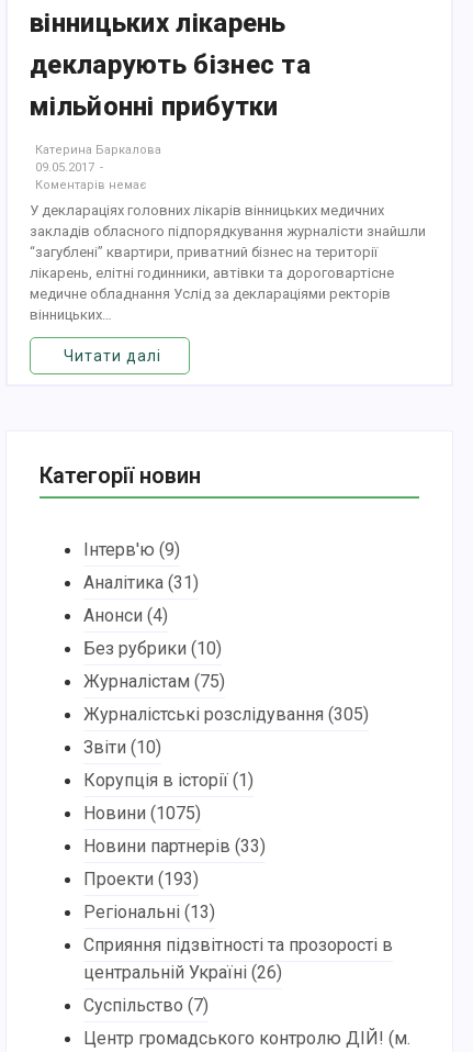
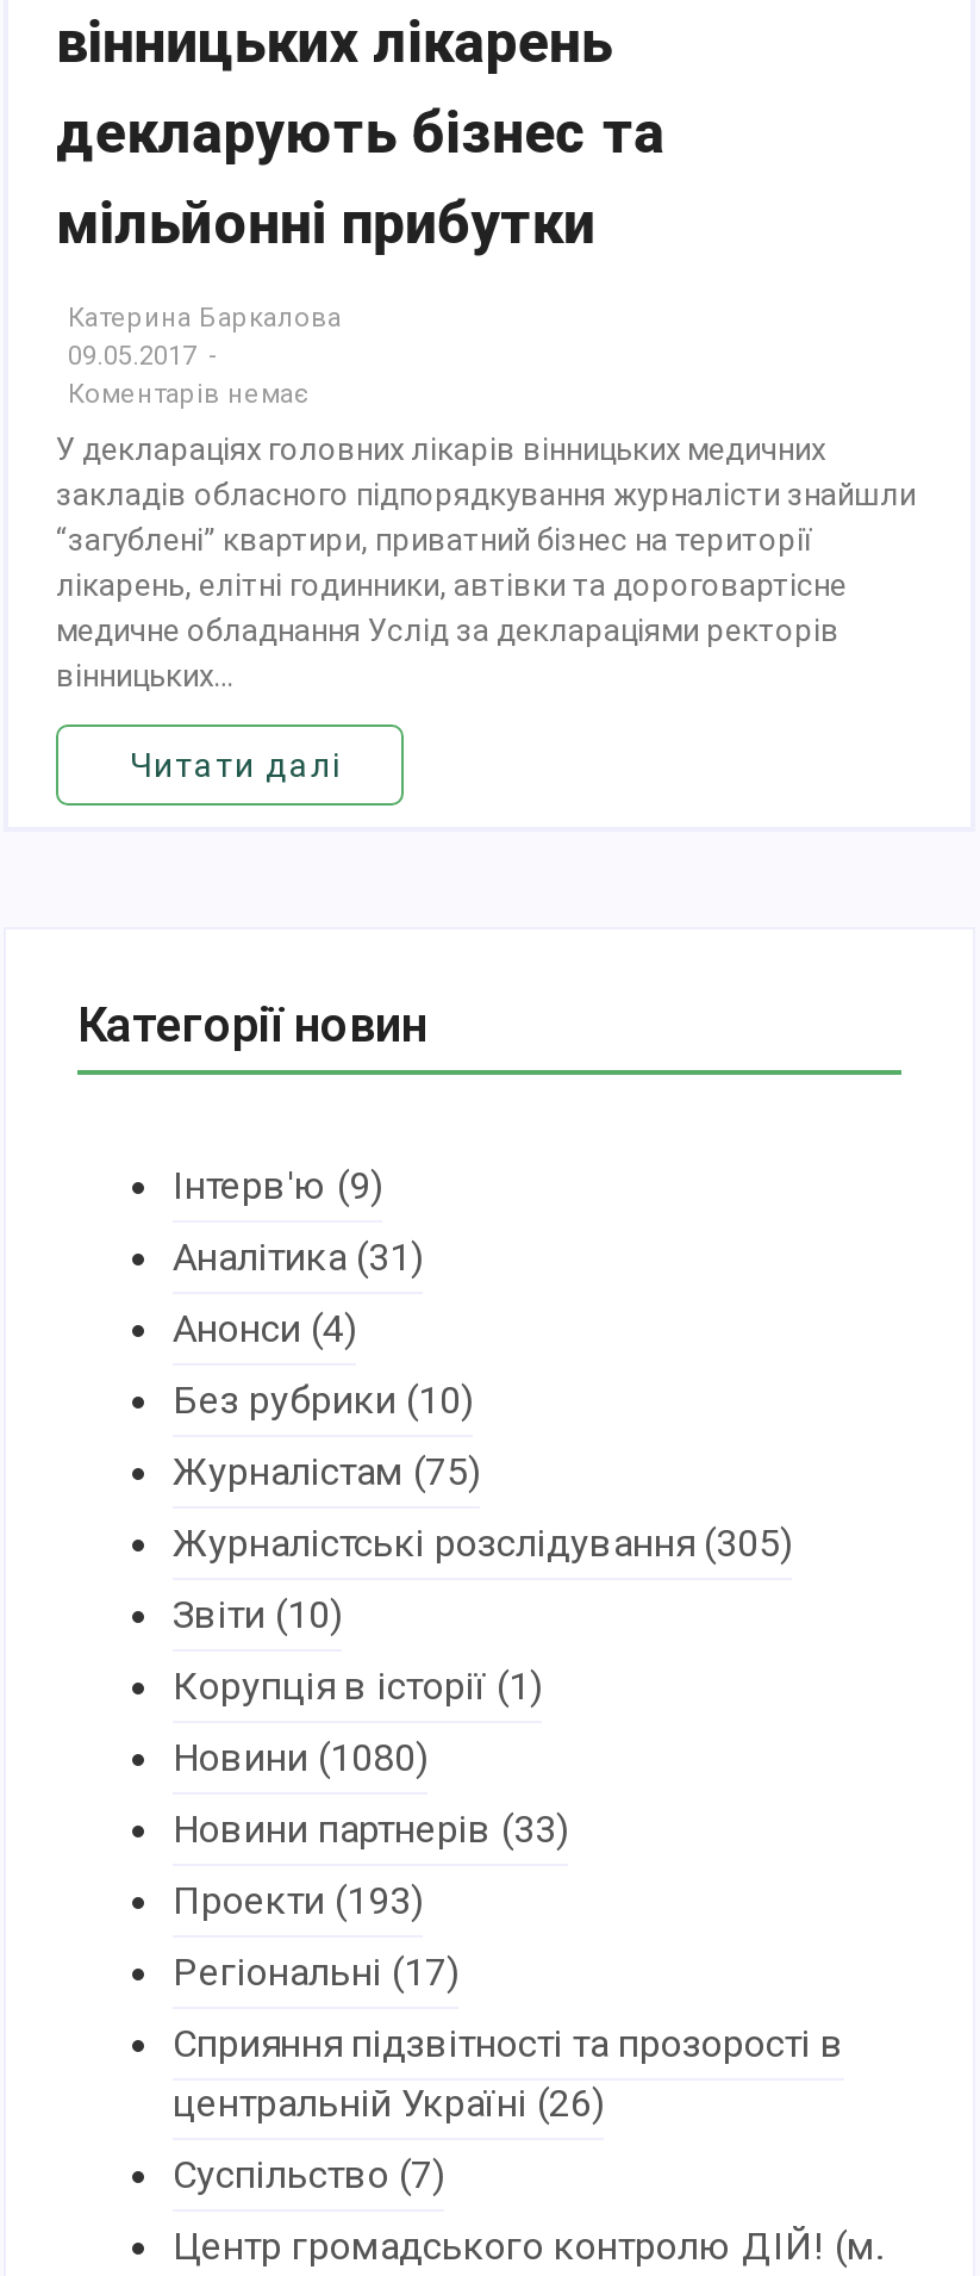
- Новини (1075)
+ Новини (1080)

- Регіональні (13)
+ Регіональні (17)
